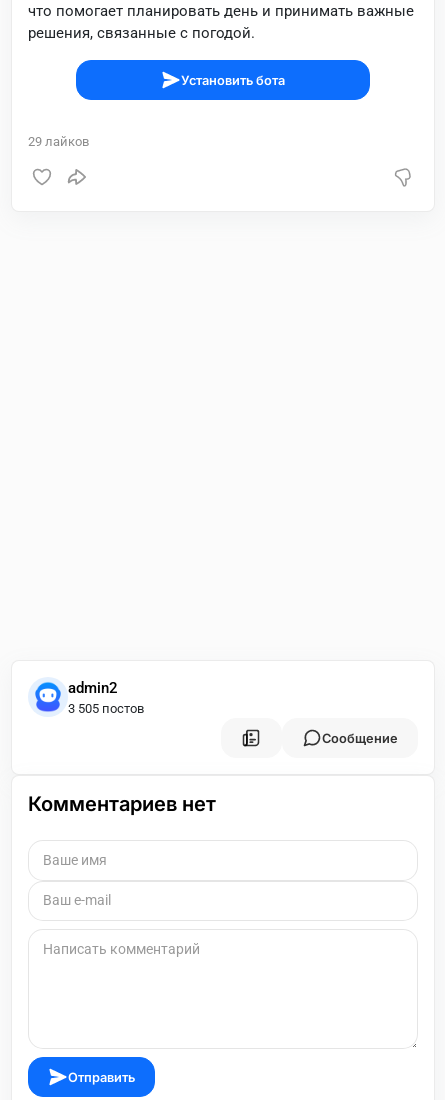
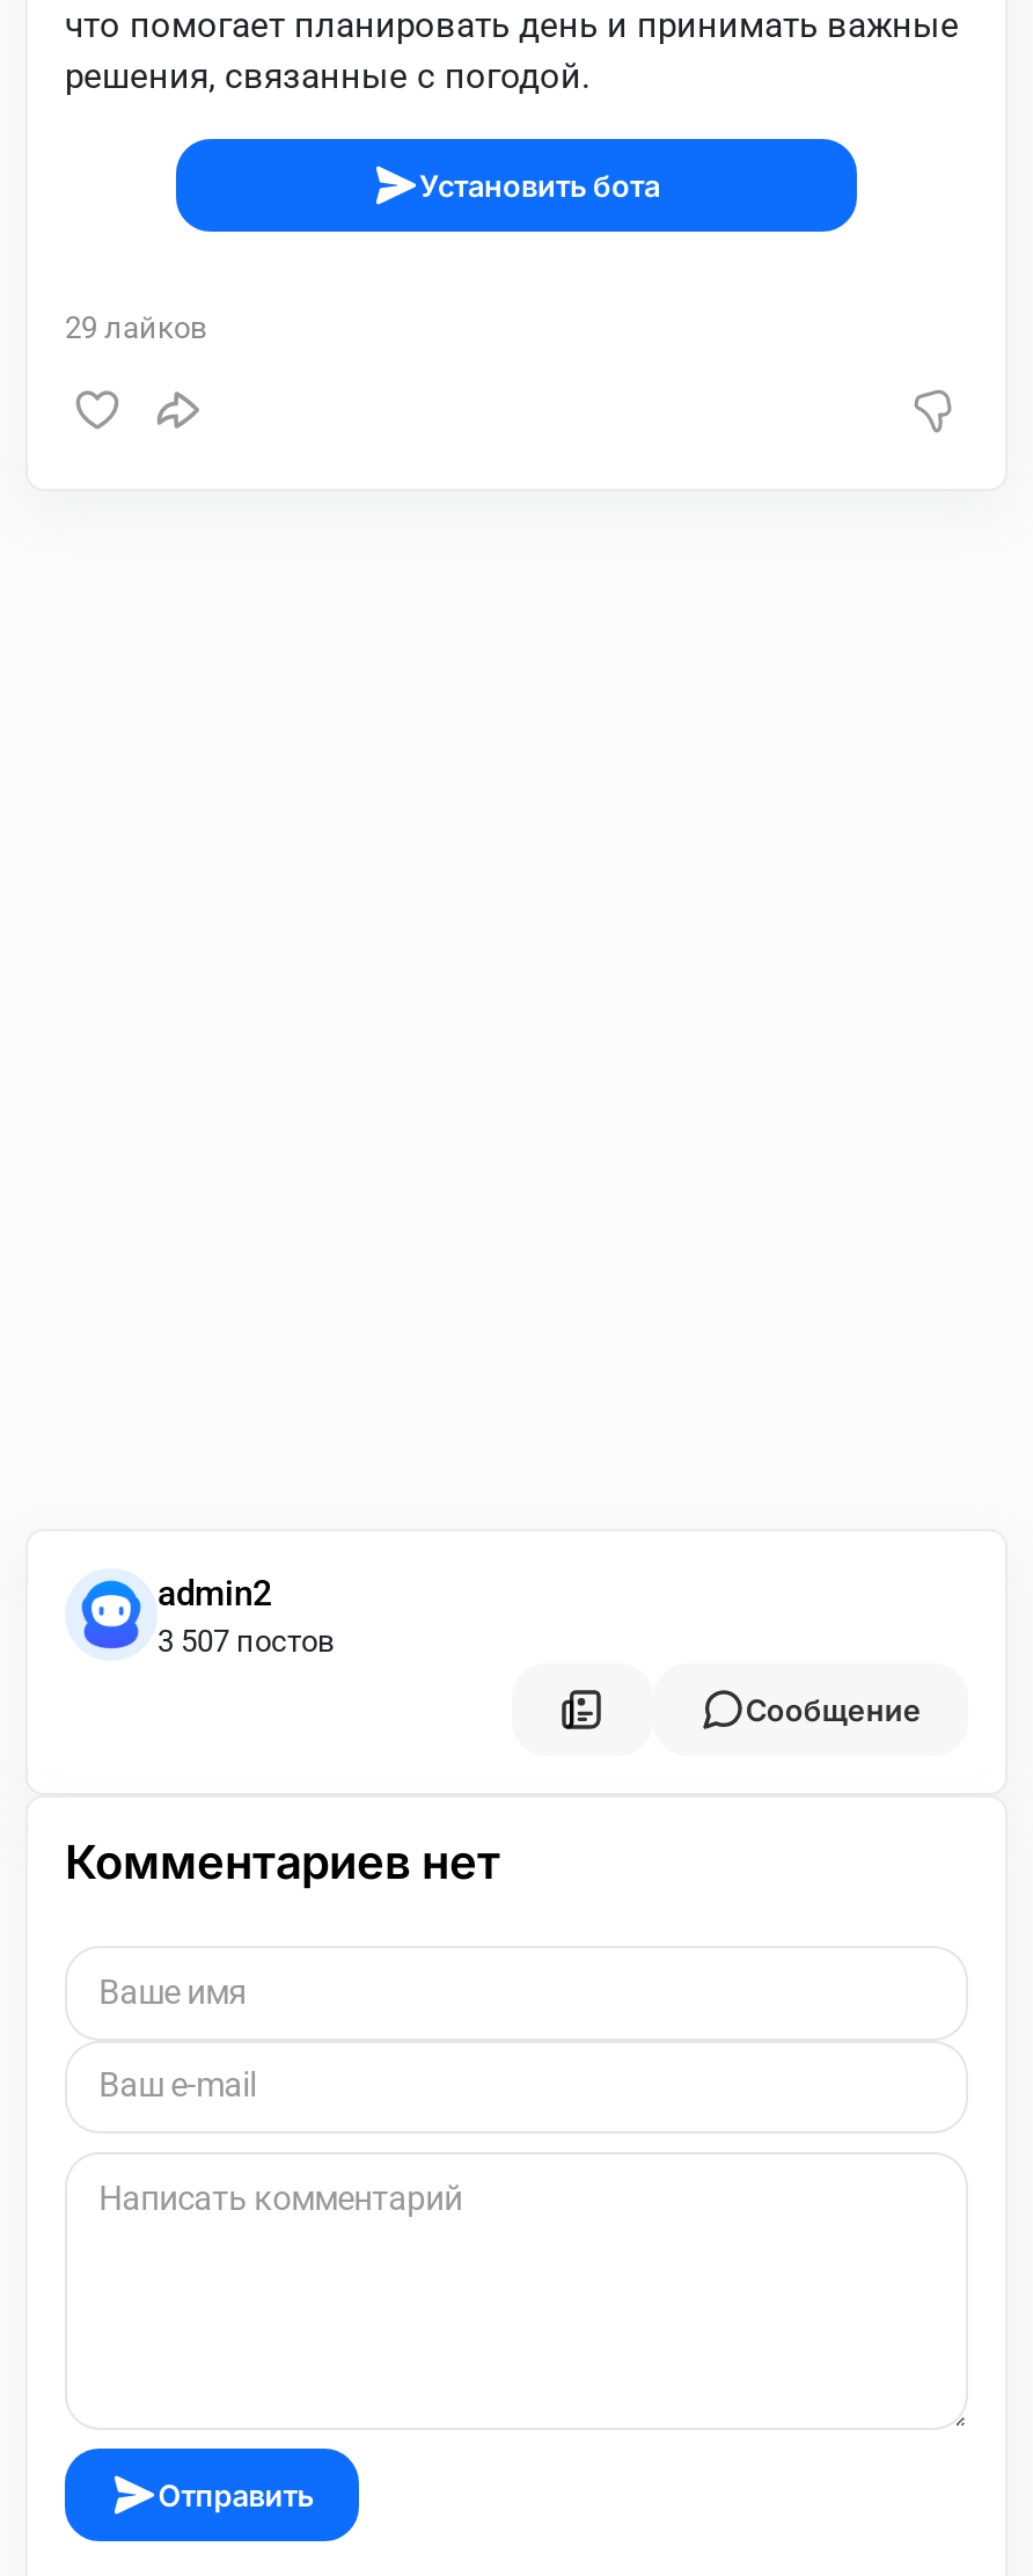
- 3 505 постов
+ 3 507 постов
